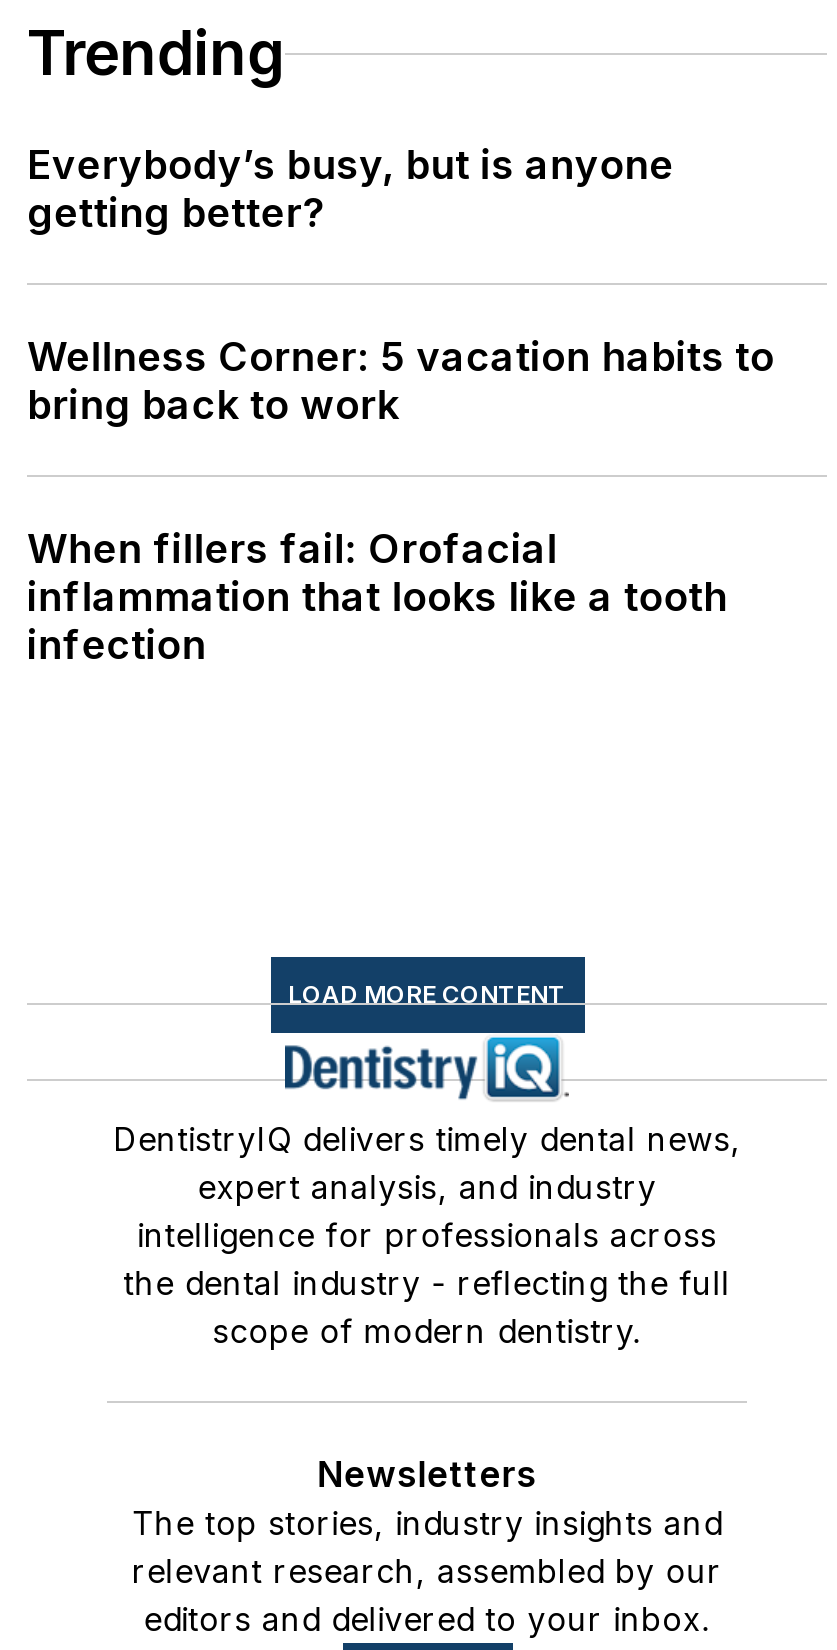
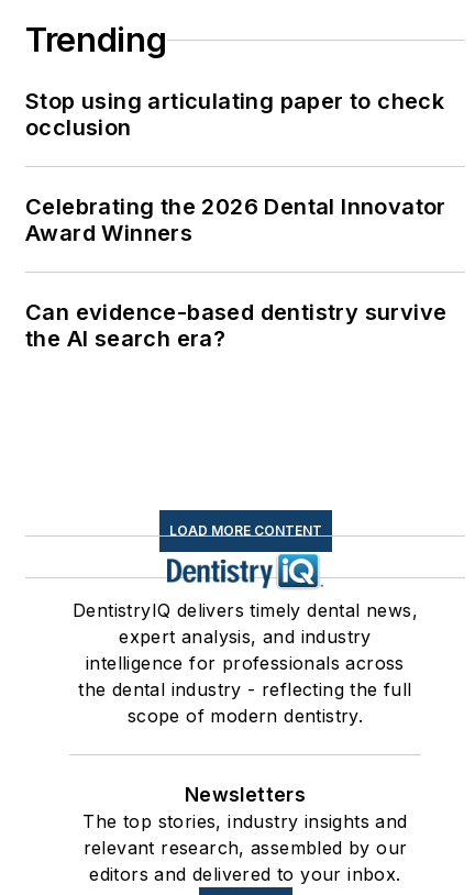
- Everybody’s busy, but is anyone
- getting better?
+ Stop using articulating paper to check
+ occlusion

- Wellness Corner: 5 vacation habits to
- bring back to work
+ Celebrating the 2026 Dental Innovator
+ Award Winners

- When fillers fail: Orofacial
- inflammation that looks like a tooth
- infection
+ Can evidence-based dentistry survive
+ the AI search era?
